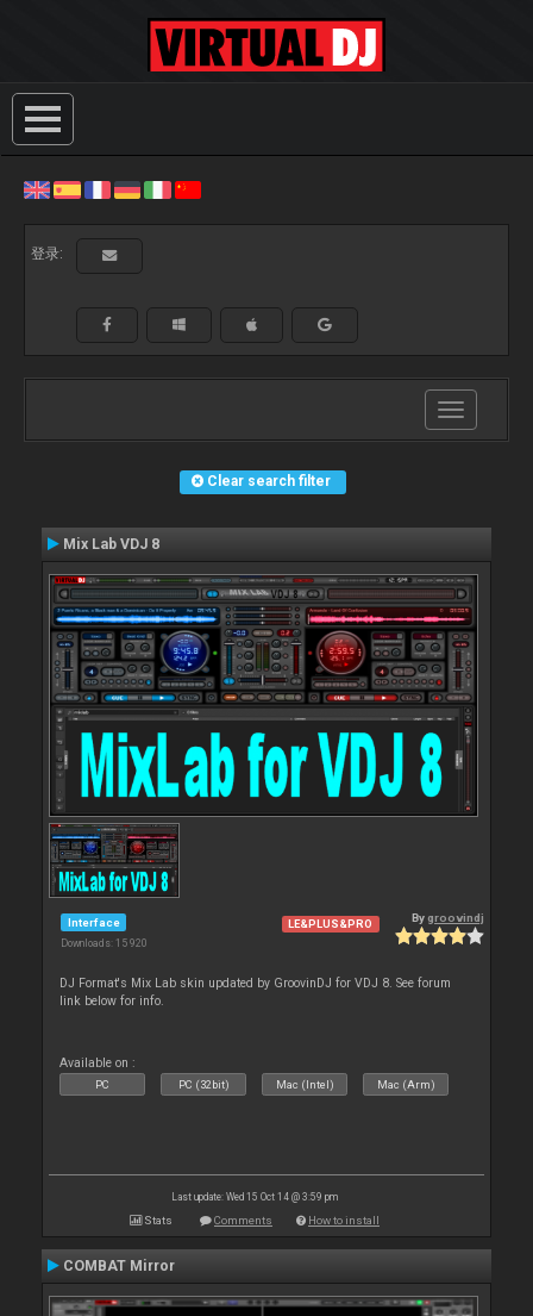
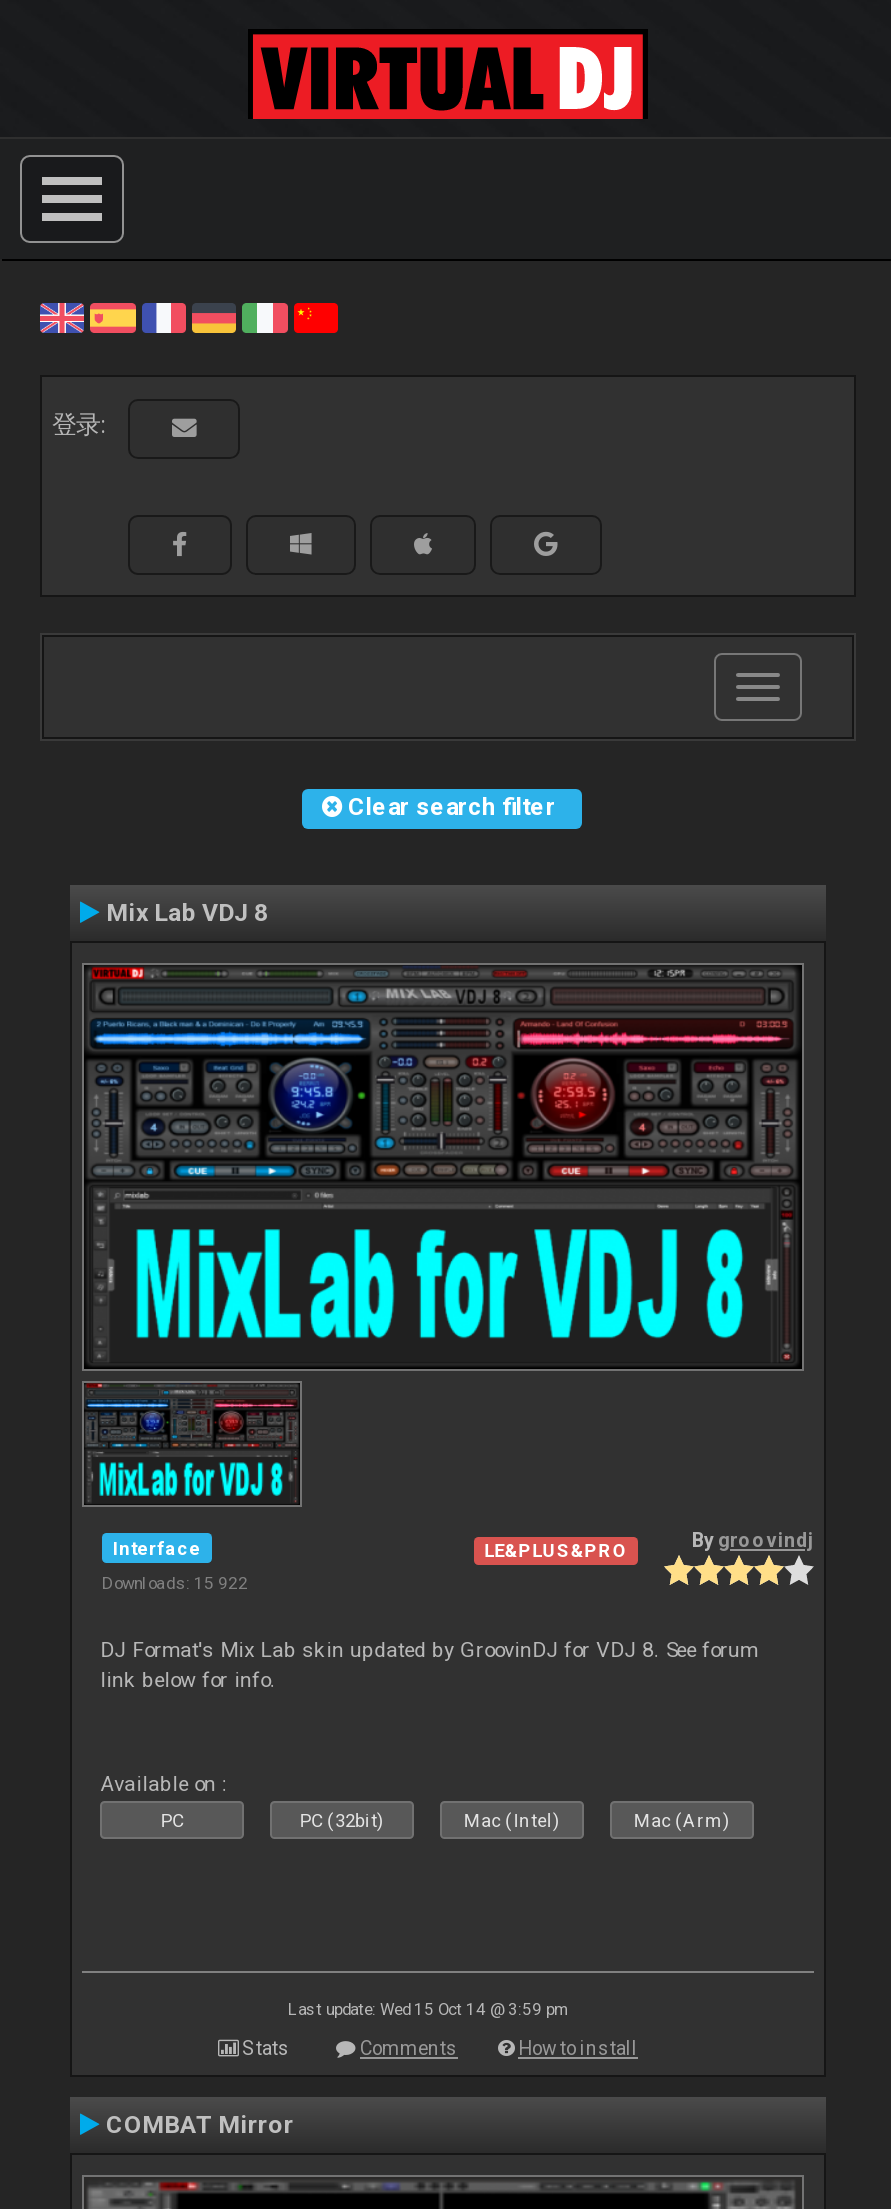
- Downloads: 15 920
+ Downloads: 15 922
